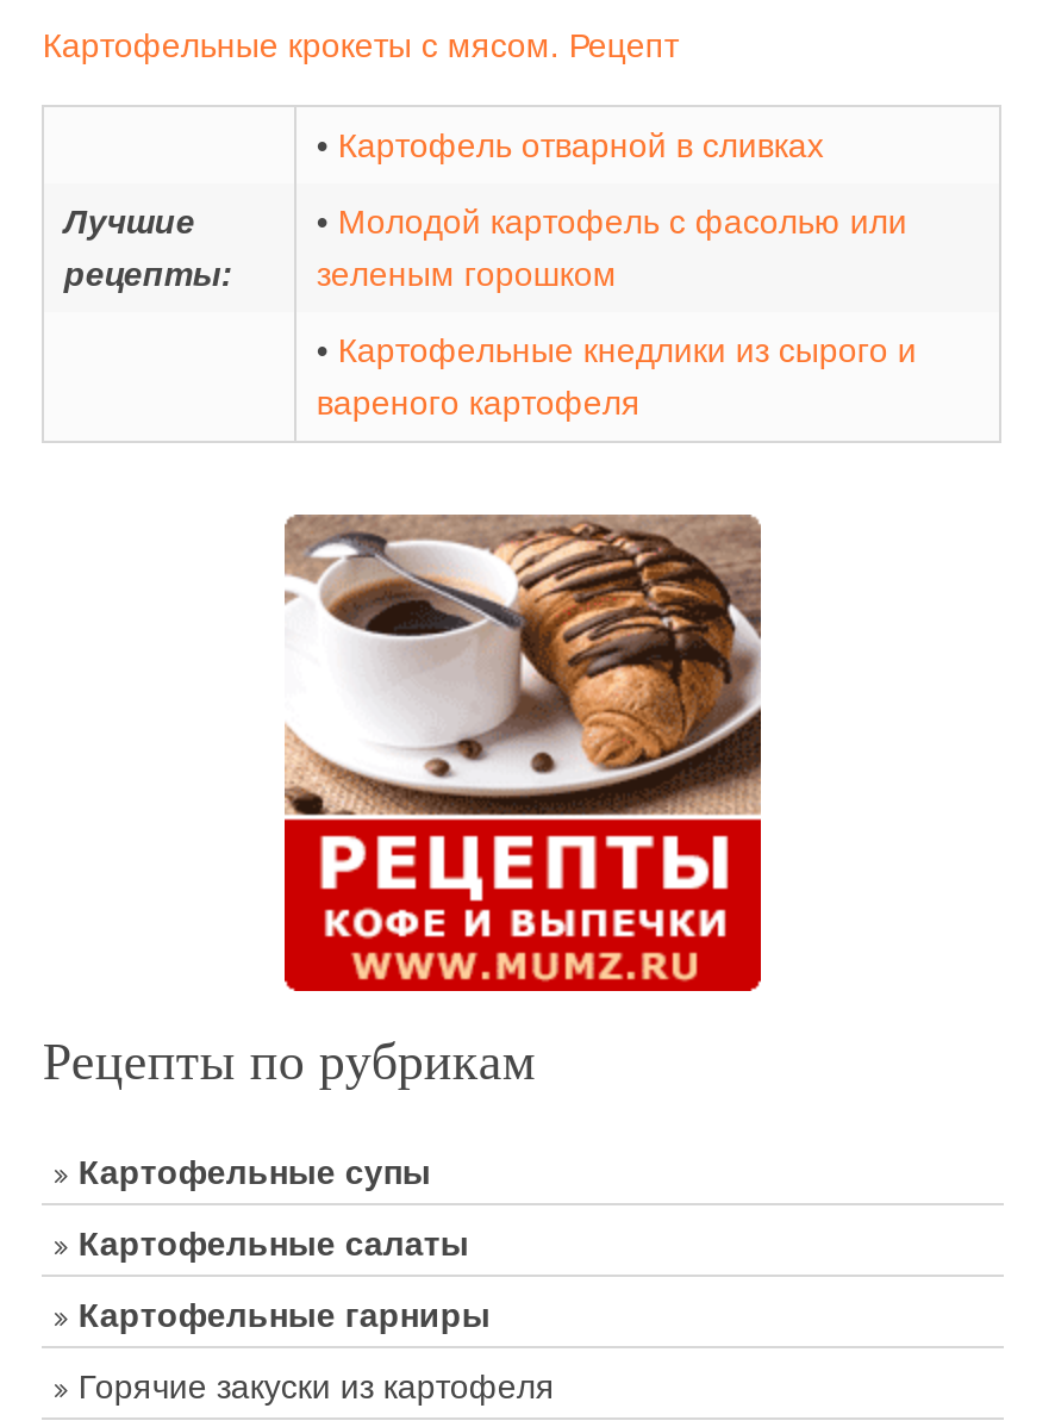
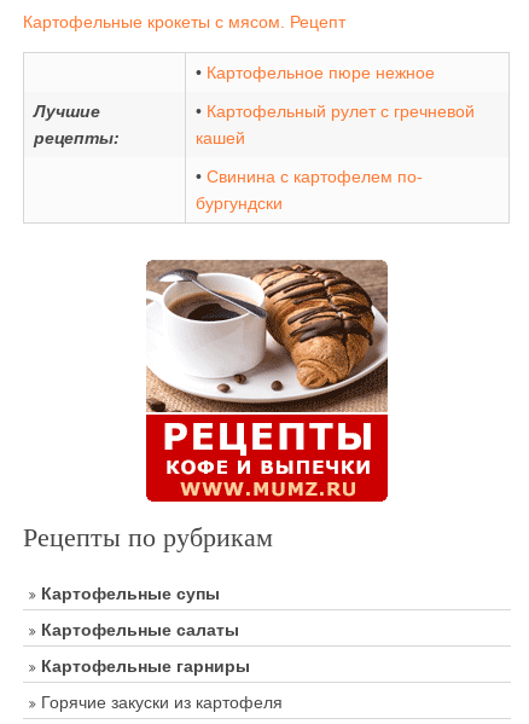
- • Картофель отварной в сливках
+ • Картофельное пюре нежное

- • Молодой картофель с фасолью или
- зеленым горошком
+ • Картофельный рулет с гречневой
+ кашей

- • Картофельные кнедлики из сырого и
- вареного картофеля
+ • Свинина с картофелем по-
+ бургундски
